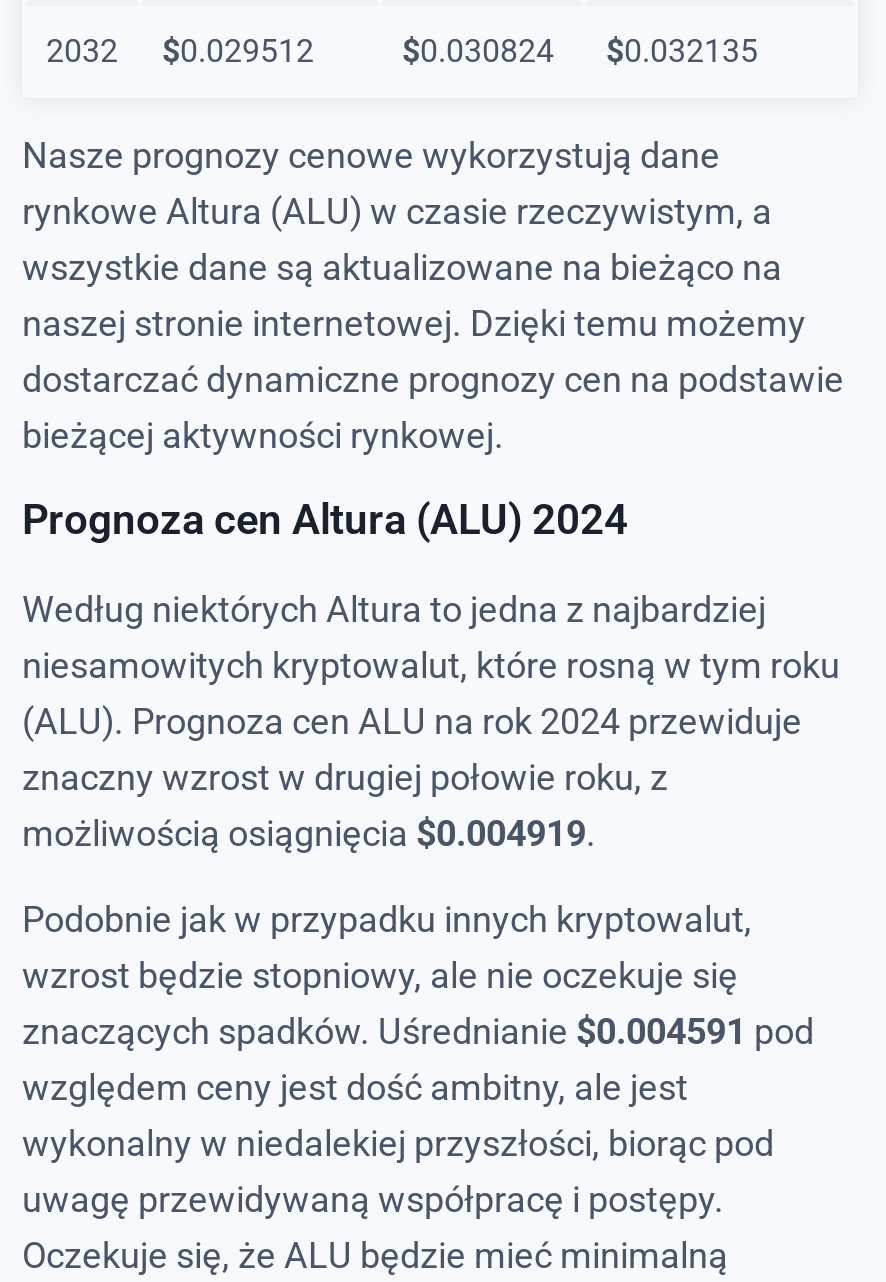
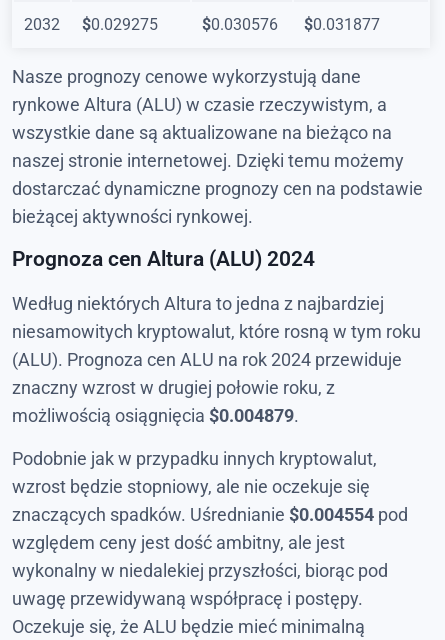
- 2032 $0.029512
+ 2032 $0.029275

- $0.030824
+ $0.030576

- $0.032135
+ $0.031877

- możliwością osiągnięcia $0.004919.
+ możliwością osiągnięcia $0.004879.

- znaczących spadków. Uśrednianie $0.004591 pod
+ znaczących spadków. Uśrednianie $0.004554 pod
